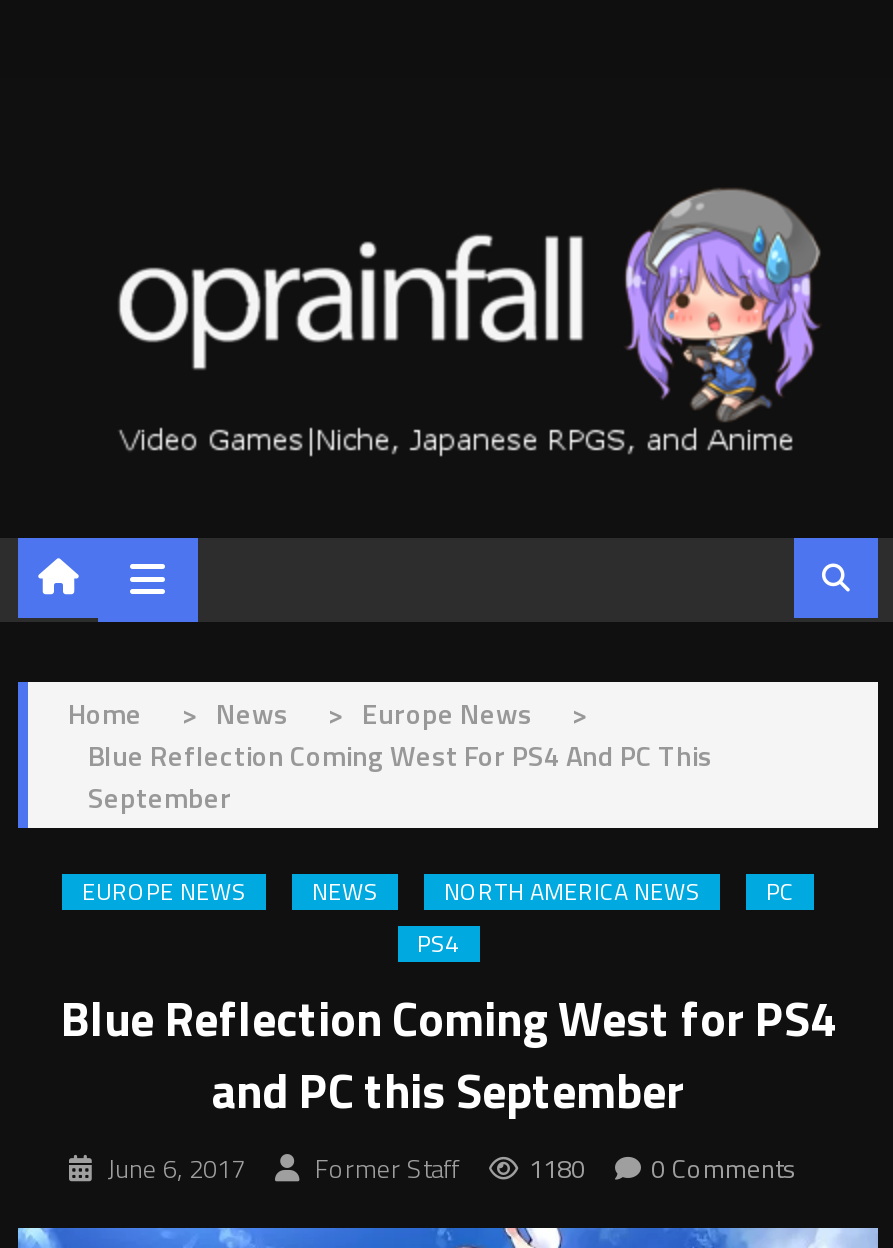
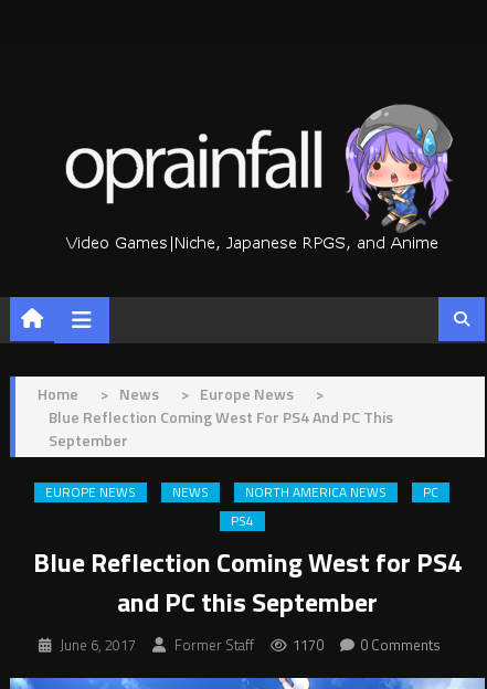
- June 6, 2017 Former Staff 1180 0 Comments
+ June 6, 2017 Former Staff 1170 0 Comments
